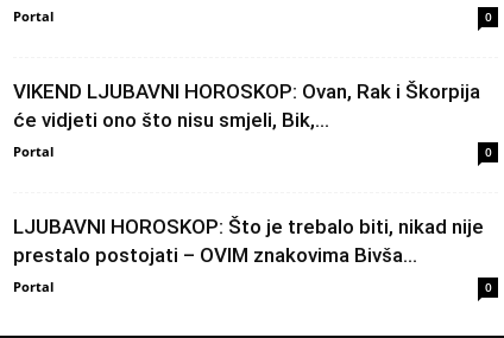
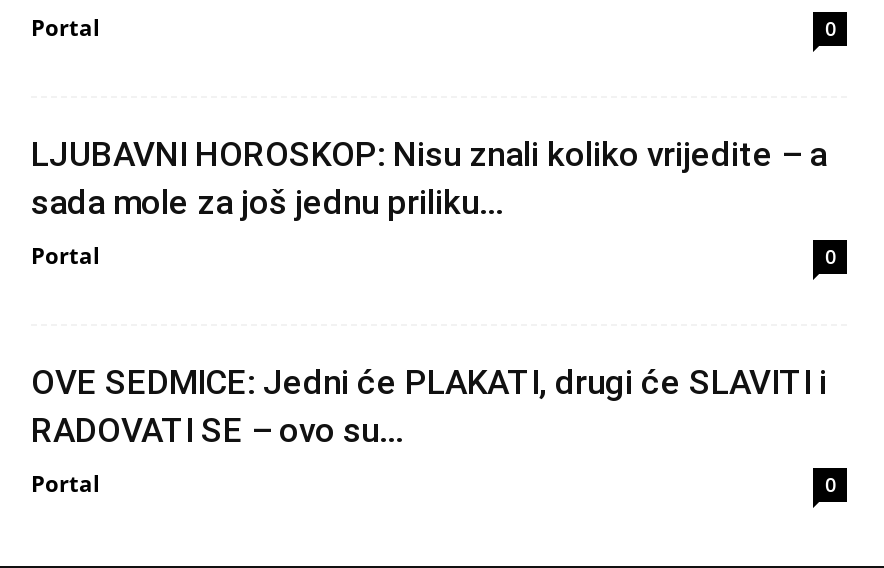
- VIKEND LJUBAVNI HOROSKOP: Ovan, Rak i Škorpija
- će vidjeti ono što nisu smjeli, Bik,...
+ LJUBAVNI HOROSKOP: Nisu znali koliko vrijedite – a
+ sada mole za još jednu priliku...

- LJUBAVNI HOROSKOP: Što je trebalo biti, nikad nije
- prestalo postojati – OVIM znakovima Bivša...
+ OVE SEDMICE: Jedni će PLAKATI, drugi će SLAVITI i
+ RADOVATI SE – ovo su...
